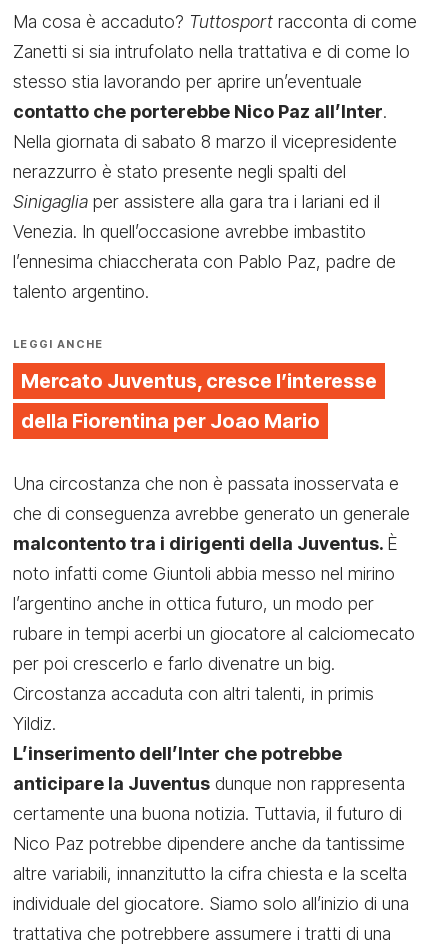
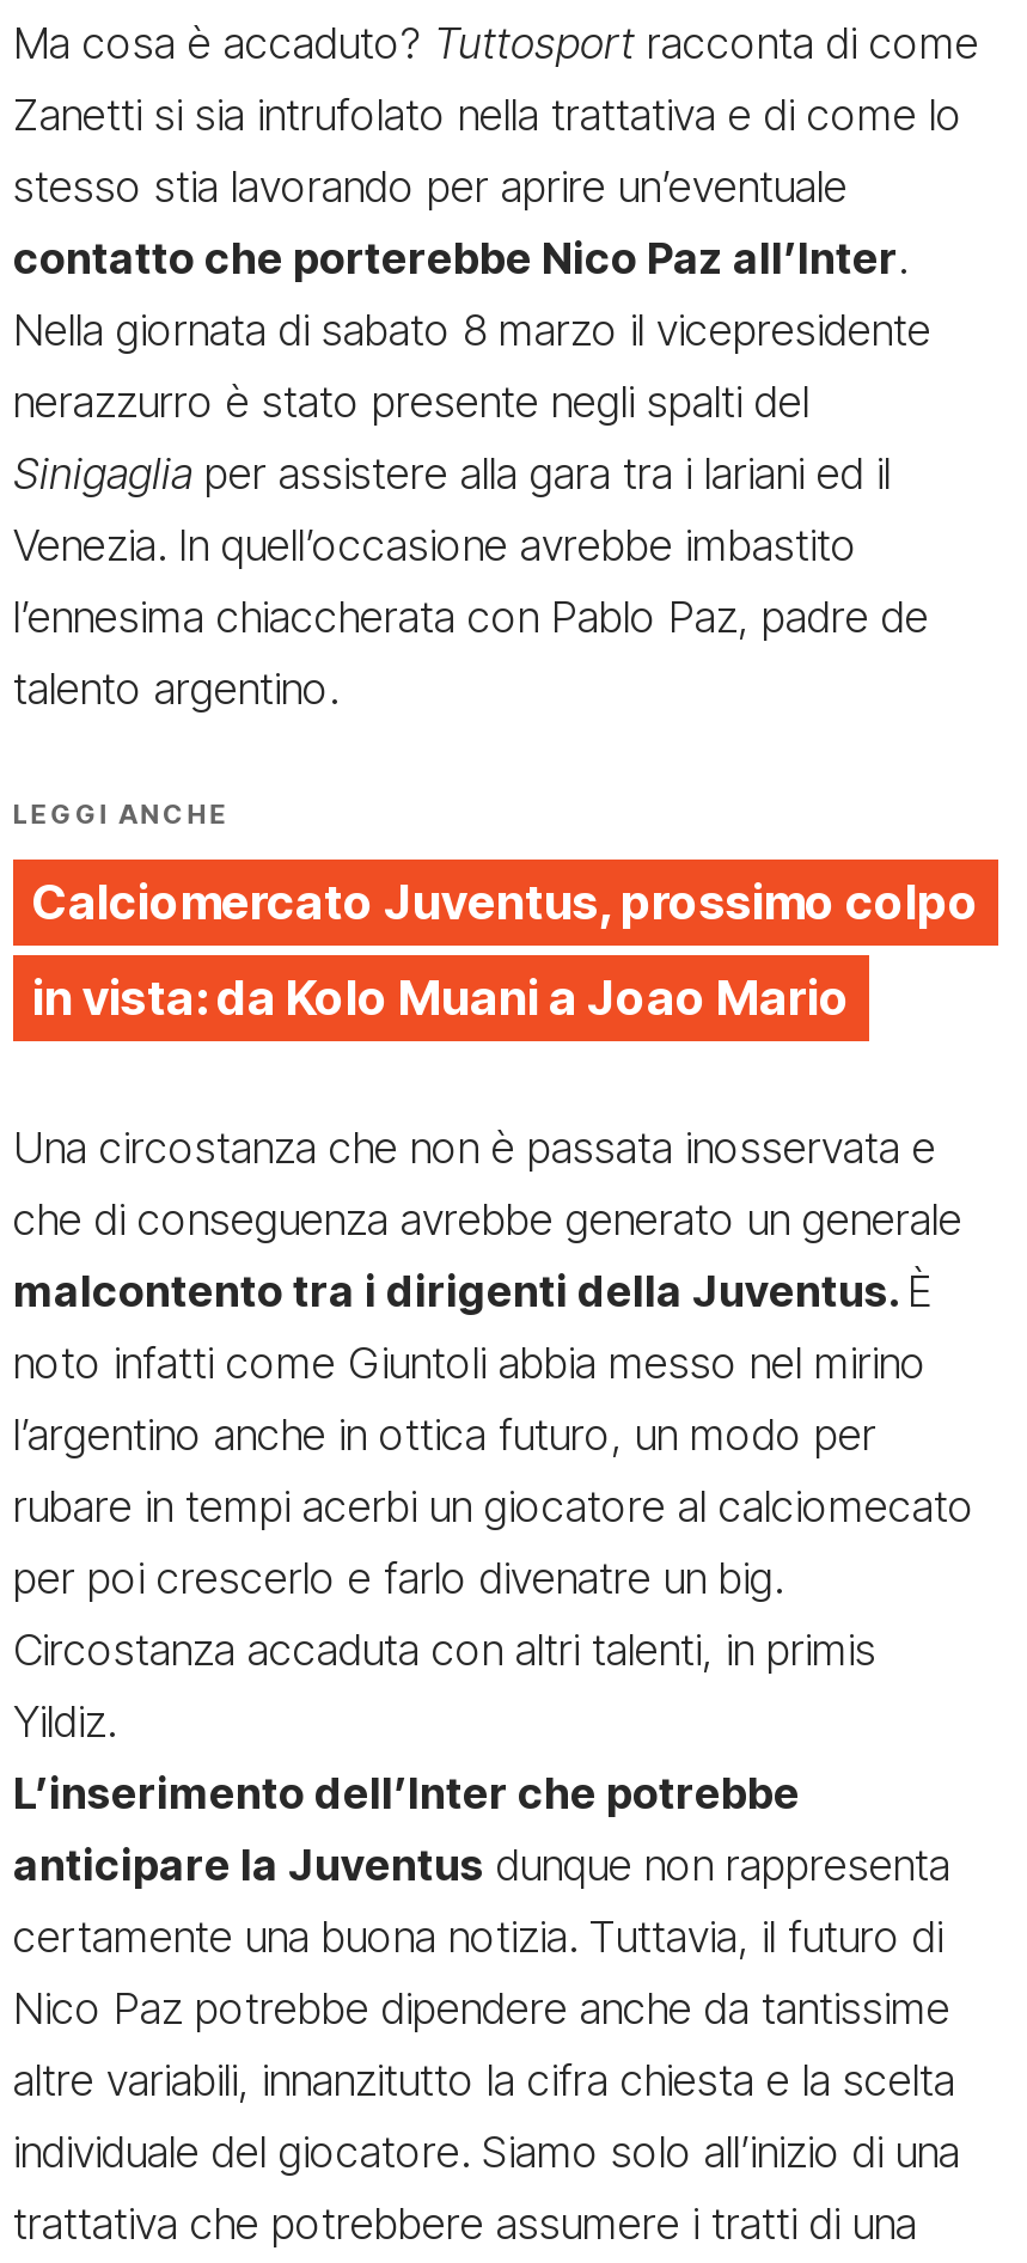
- Mercato Juventus, cresce l’interesse
+ Calciomercato Juventus, prossimo colpo

- della Fiorentina per Joao Mario
+ in vista: da Kolo Muani a Joao Mario
